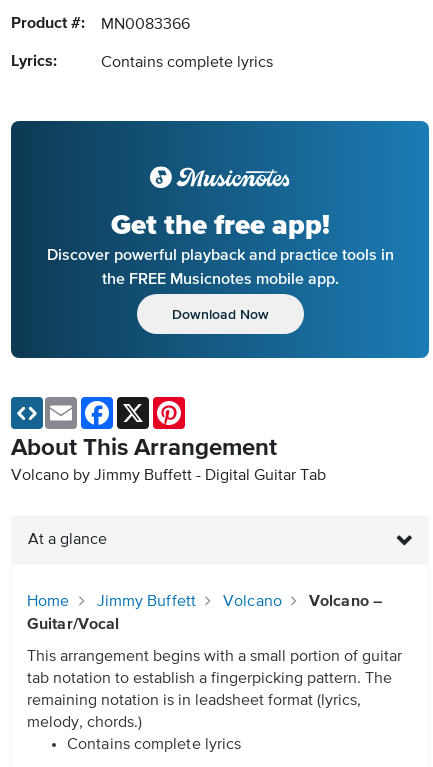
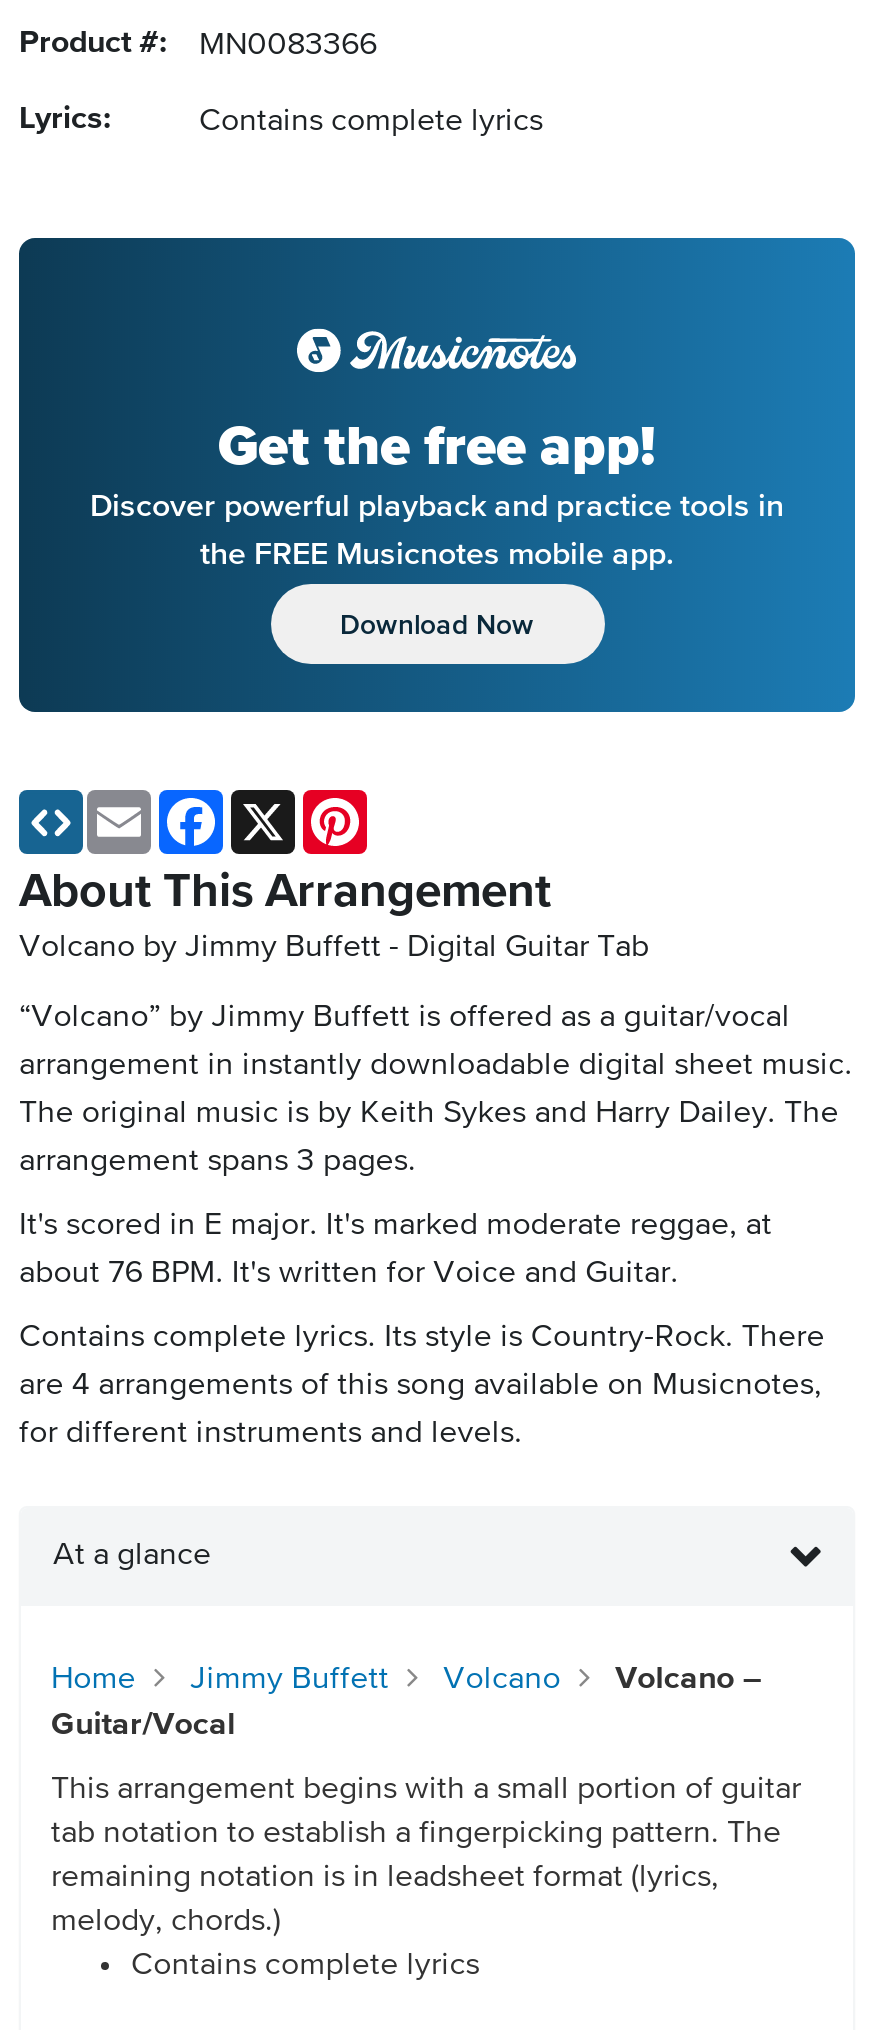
+ “Volcano” by Jimmy Buffett is offered as a guitar/vocal
+ arrangement in instantly downloadable digital sheet music.
+ The original music is by Keith Sykes and Harry Dailey. The
+ arrangement spans 3 pages.
+ It's scored in E major. It's marked moderate reggae, at
+ about 76 BPM. It's written for Voice and Guitar.
+ Contains complete lyrics. Its style is Country-Rock. There
+ are 4 arrangements of this song available on Musicnotes,
+ for different instruments and levels.
